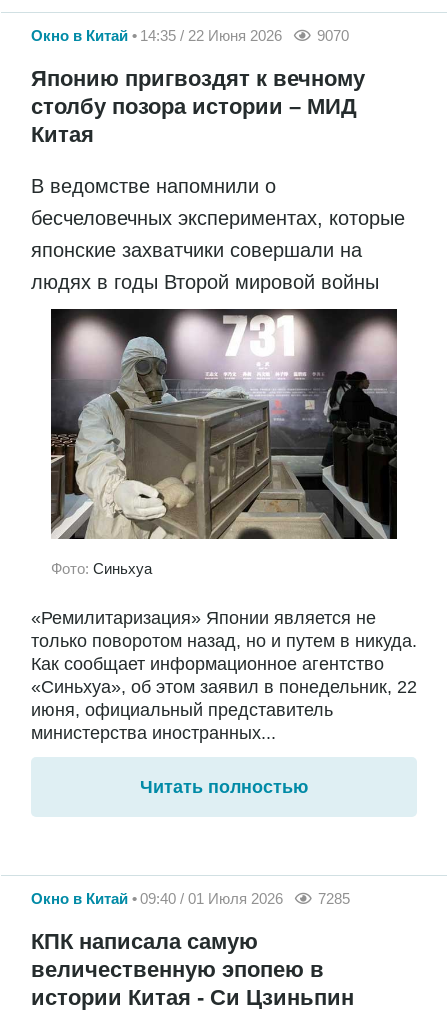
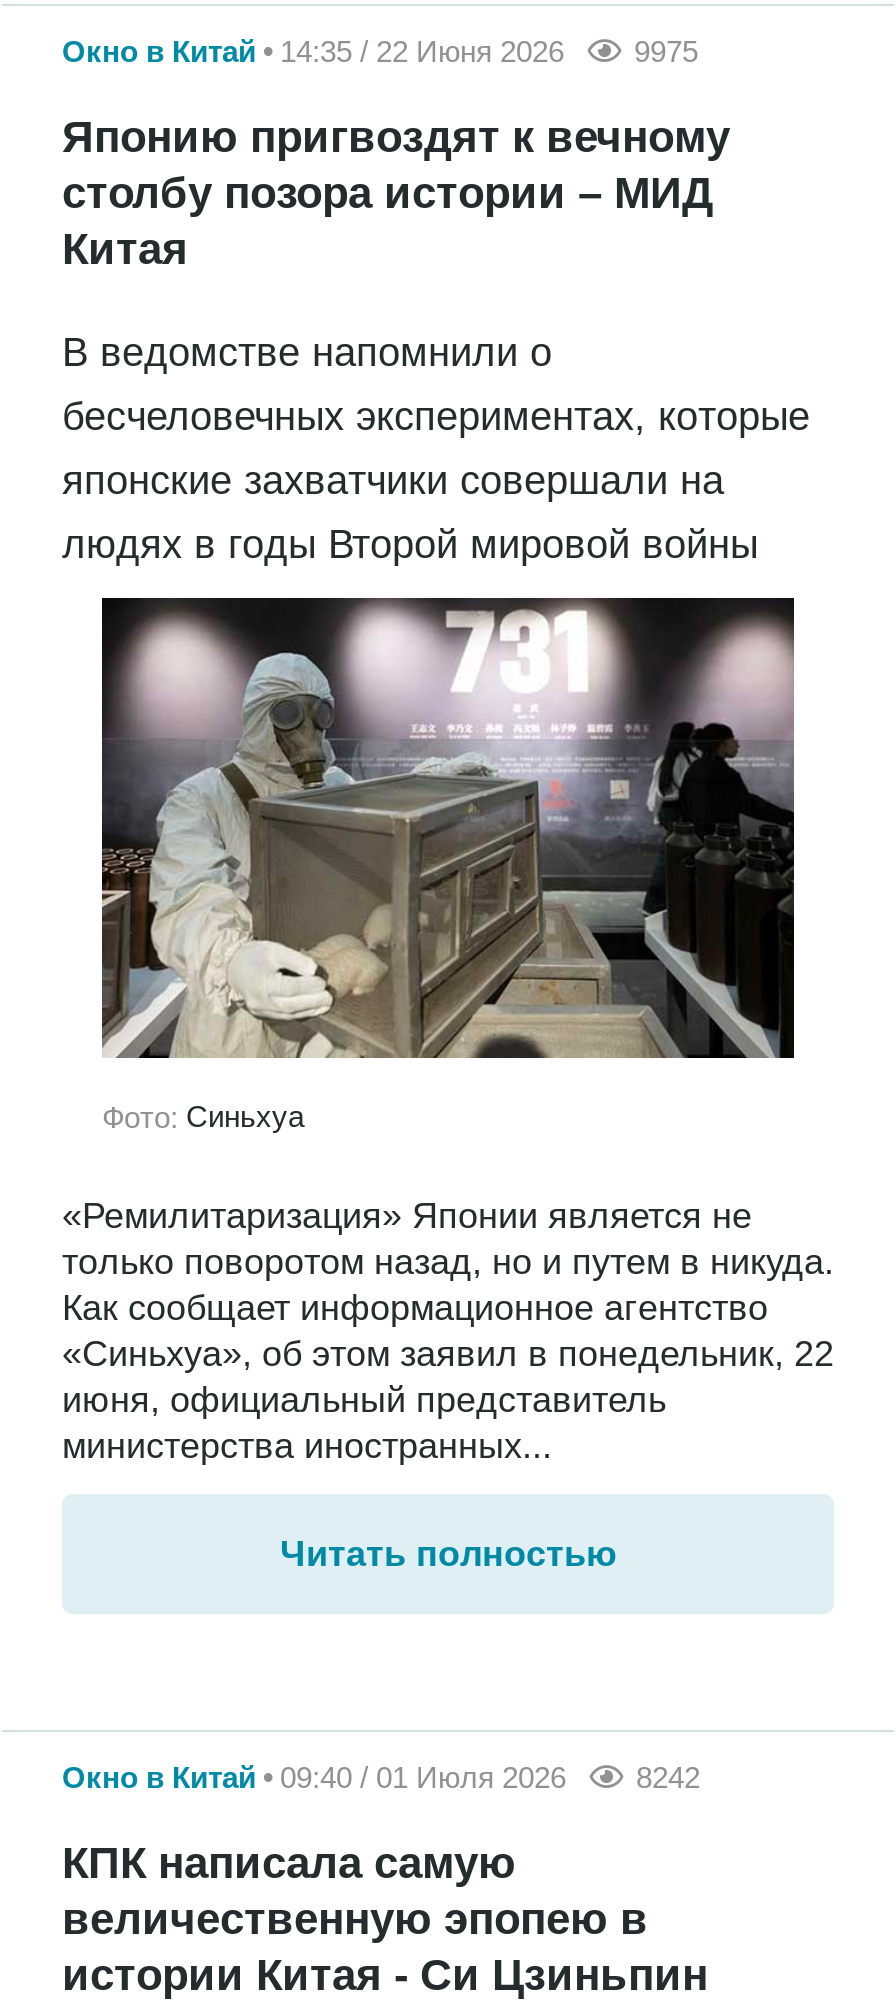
- 9070
+ 9975

- 7285
+ 8242
